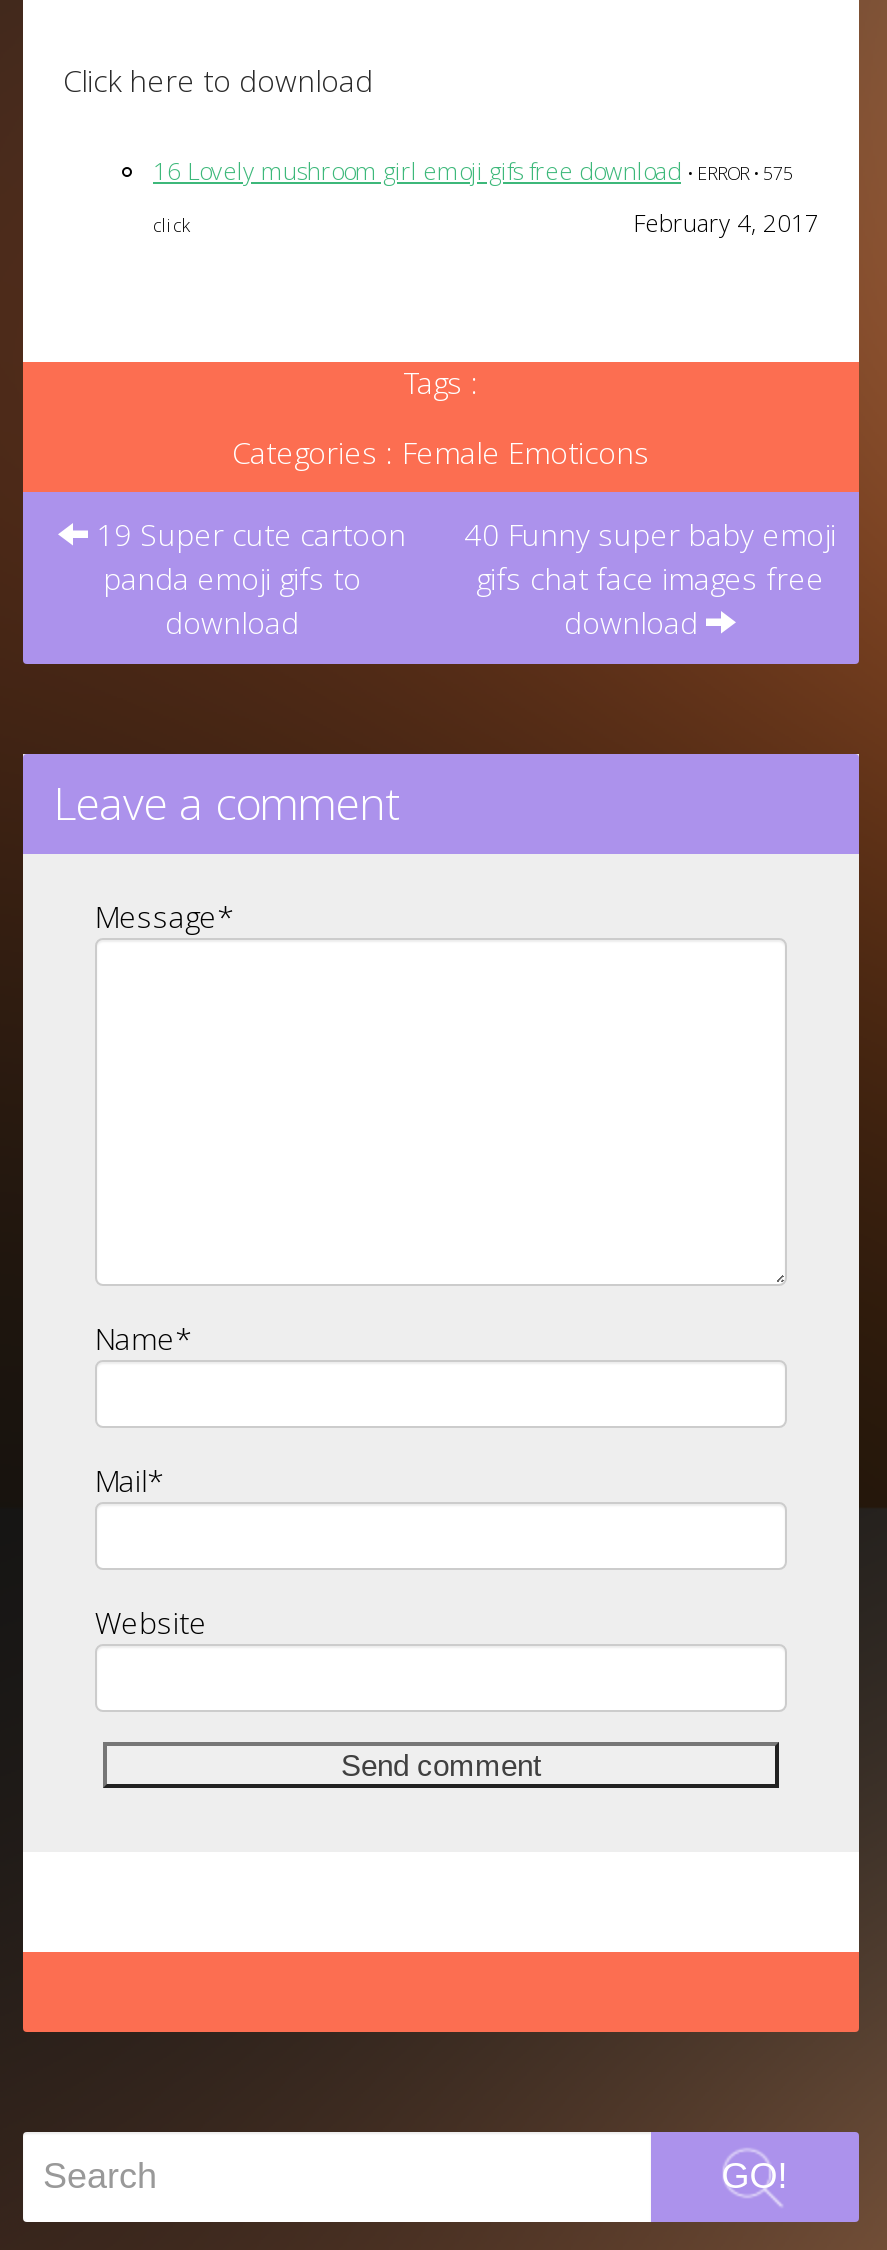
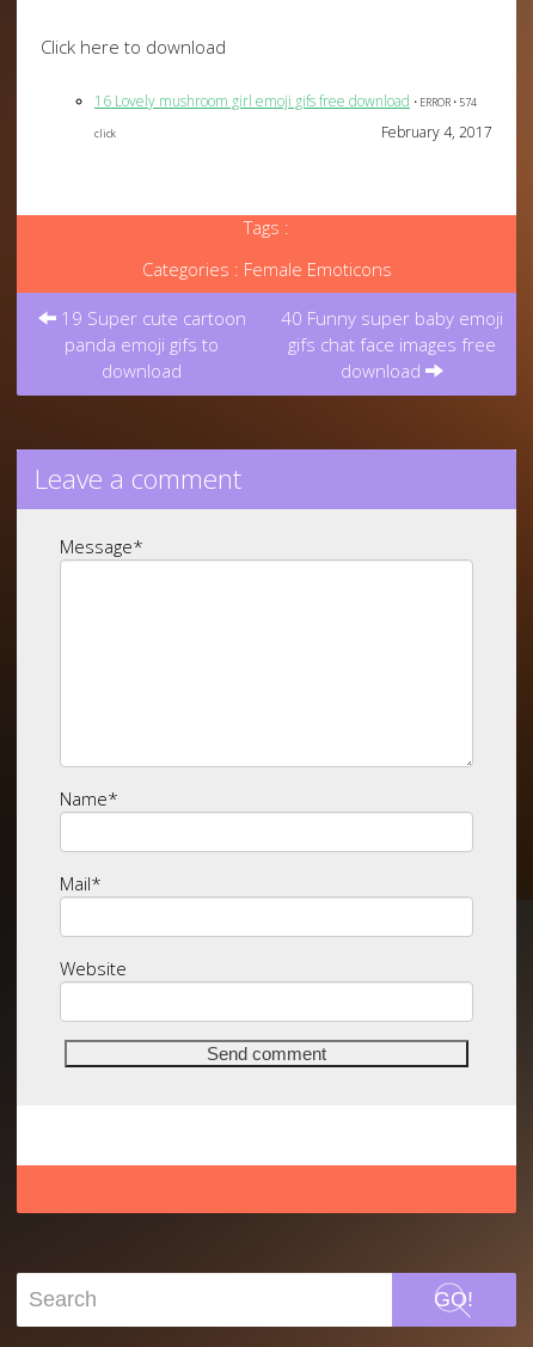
- 16 Lovely mushroom girl emoji gifs free download • ERROR • 575
+ 16 Lovely mushroom girl emoji gifs free download • ERROR • 574
